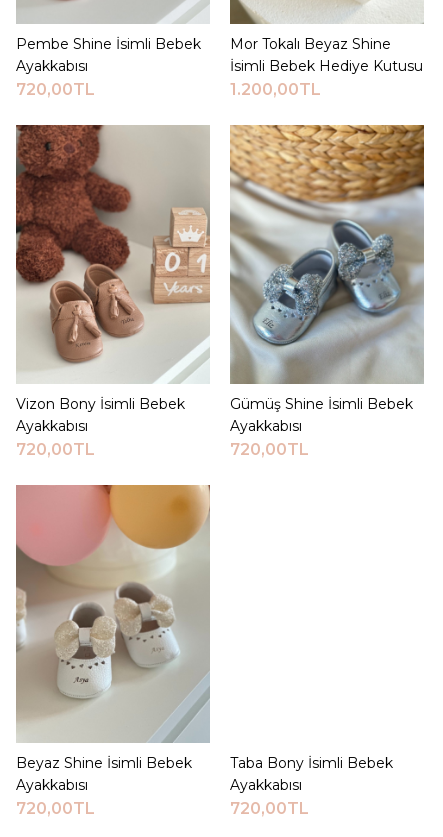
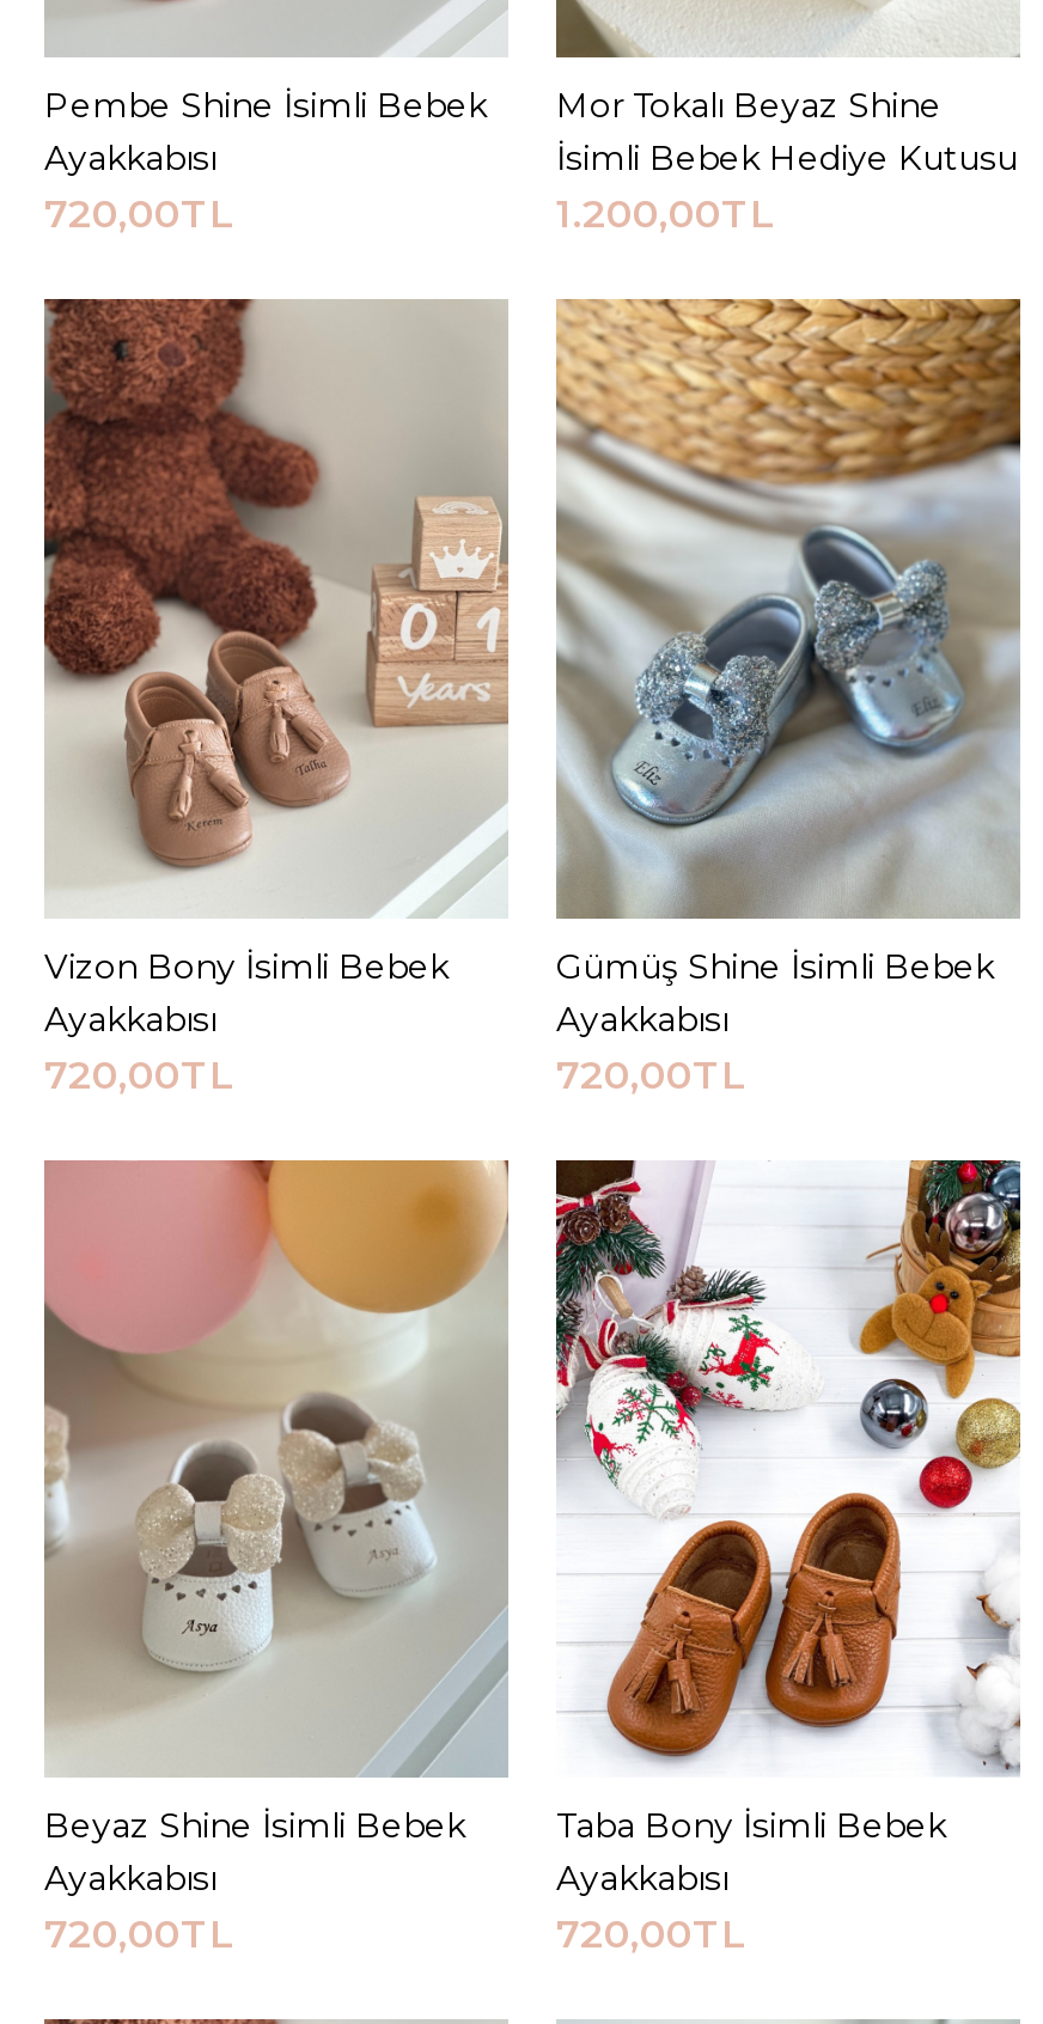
+ [image]
